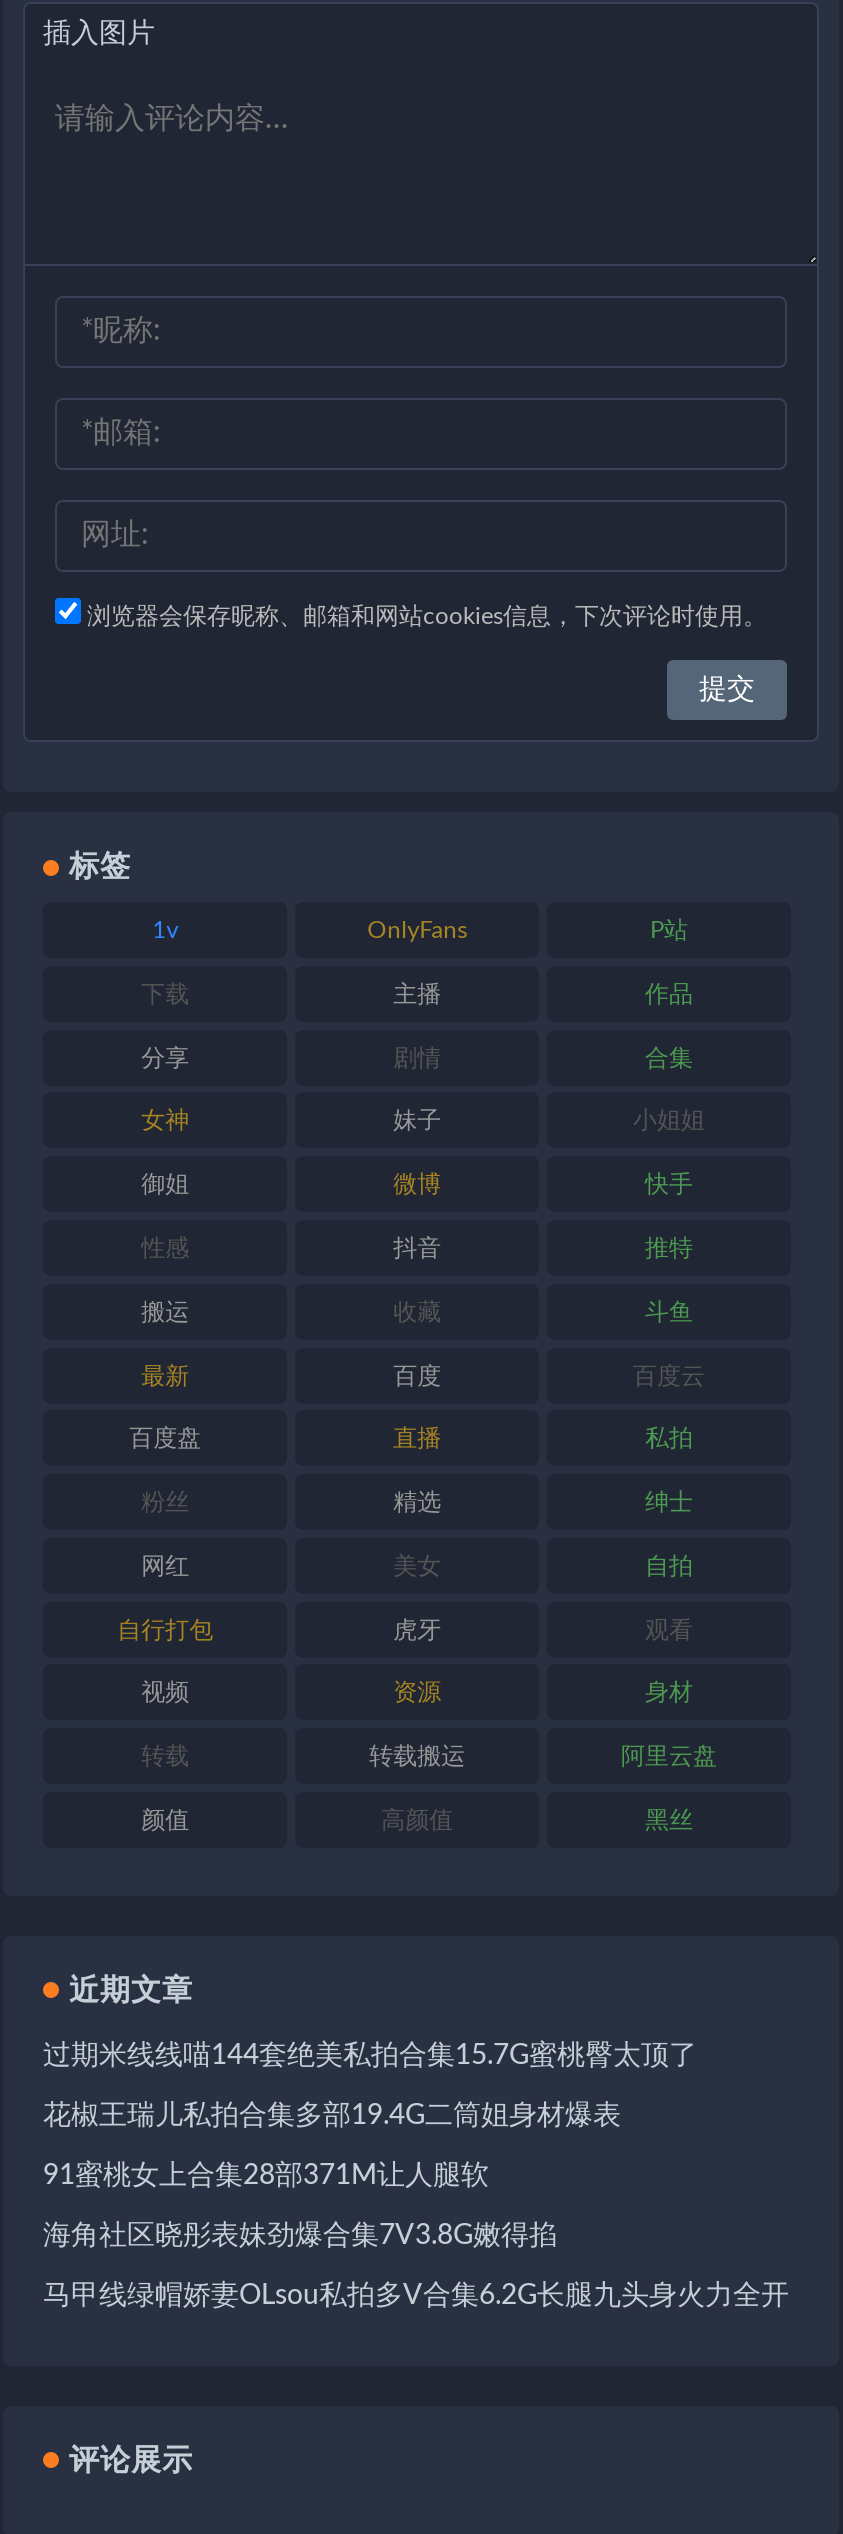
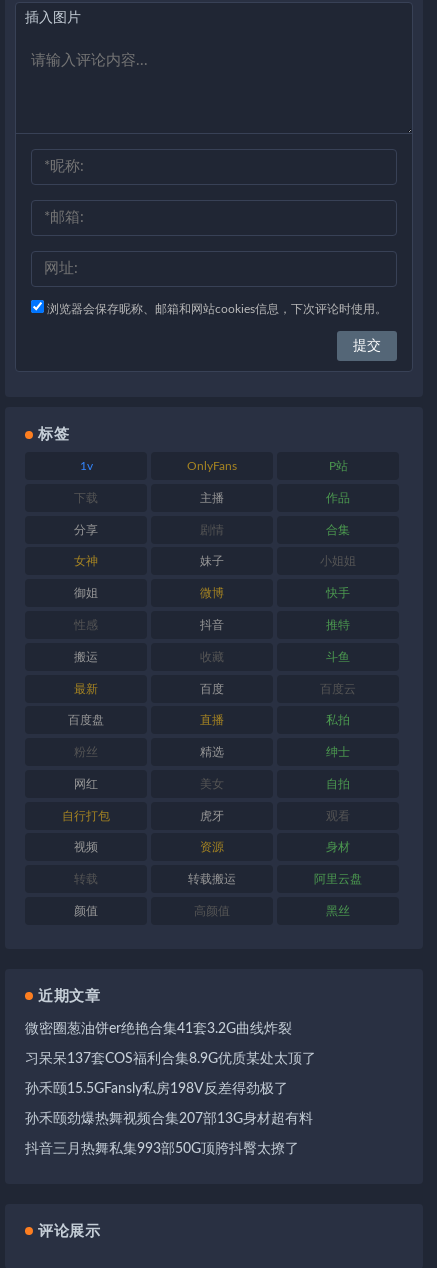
- 过期米线线喵144套绝美私拍合集15.7G蜜桃臀太顶了
+ 微密圈葱油饼er绝艳合集41套3.2G曲线炸裂

- 花椒王瑞儿私拍合集多部19.4G二筒姐身材爆表
+ 习呆呆137套COS福利合集8.9G优质某处太顶了

- 91蜜桃女上合集28部371M让人腿软
+ 孙禾颐15.5GFansly私房198V反差得劲极了

- 海角社区晓彤表妹劲爆合集7V3.8G嫩得掐
+ 孙禾颐劲爆热舞视频合集207部13G身材超有料

- 马甲线绿帽娇妻OLsou私拍多V合集6.2G长腿九头身火力全开
+ 抖音三月热舞私集993部50G顶胯抖臀太撩了
